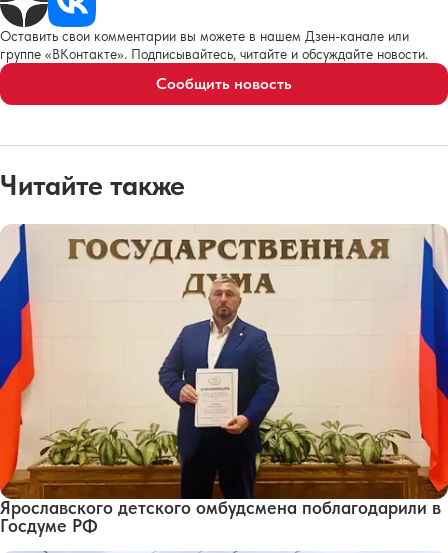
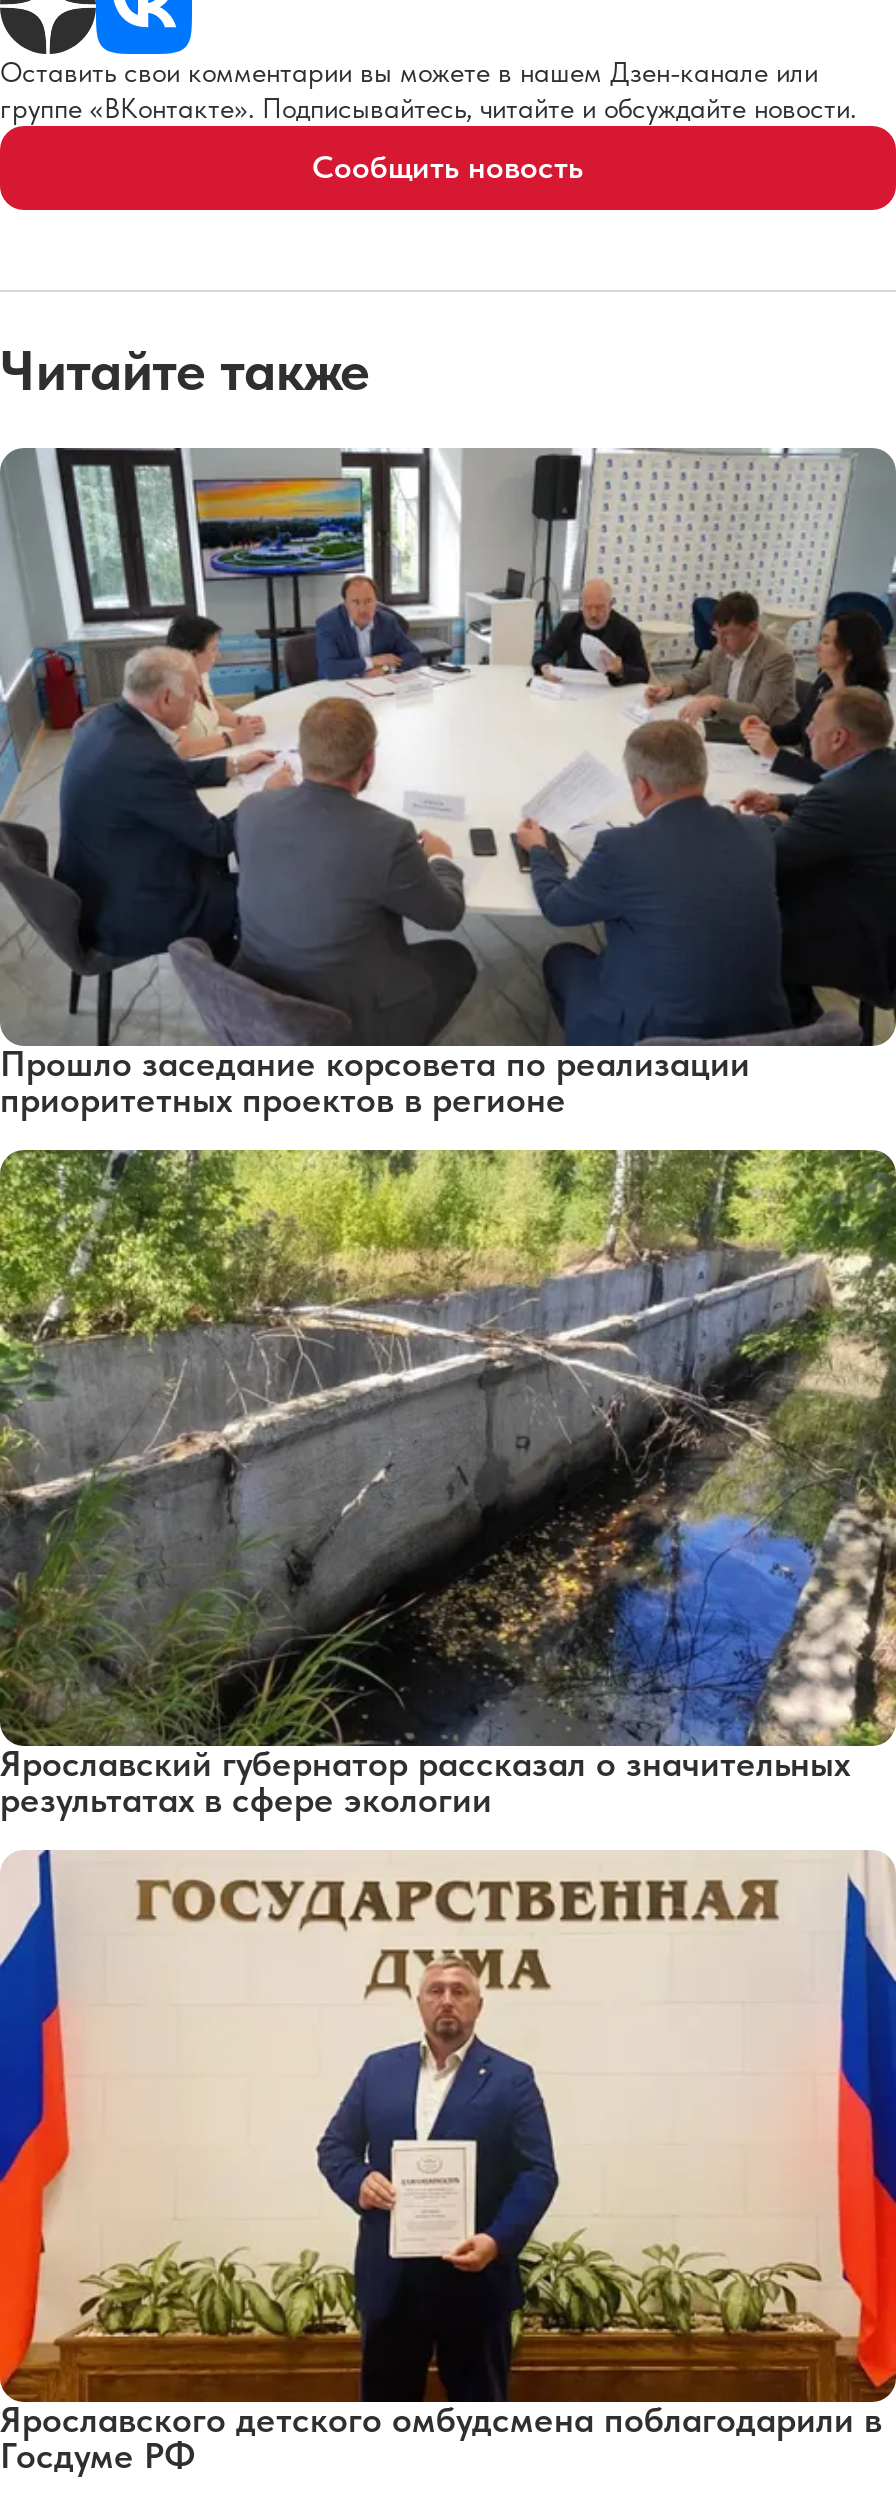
+ [image]
+ Прошло заседание корсовета по реализации
+ приоритетных проектов в регионе

+ [image]
+ Ярославский губернатор рассказал о значительных
+ результатах в сфере экологии
